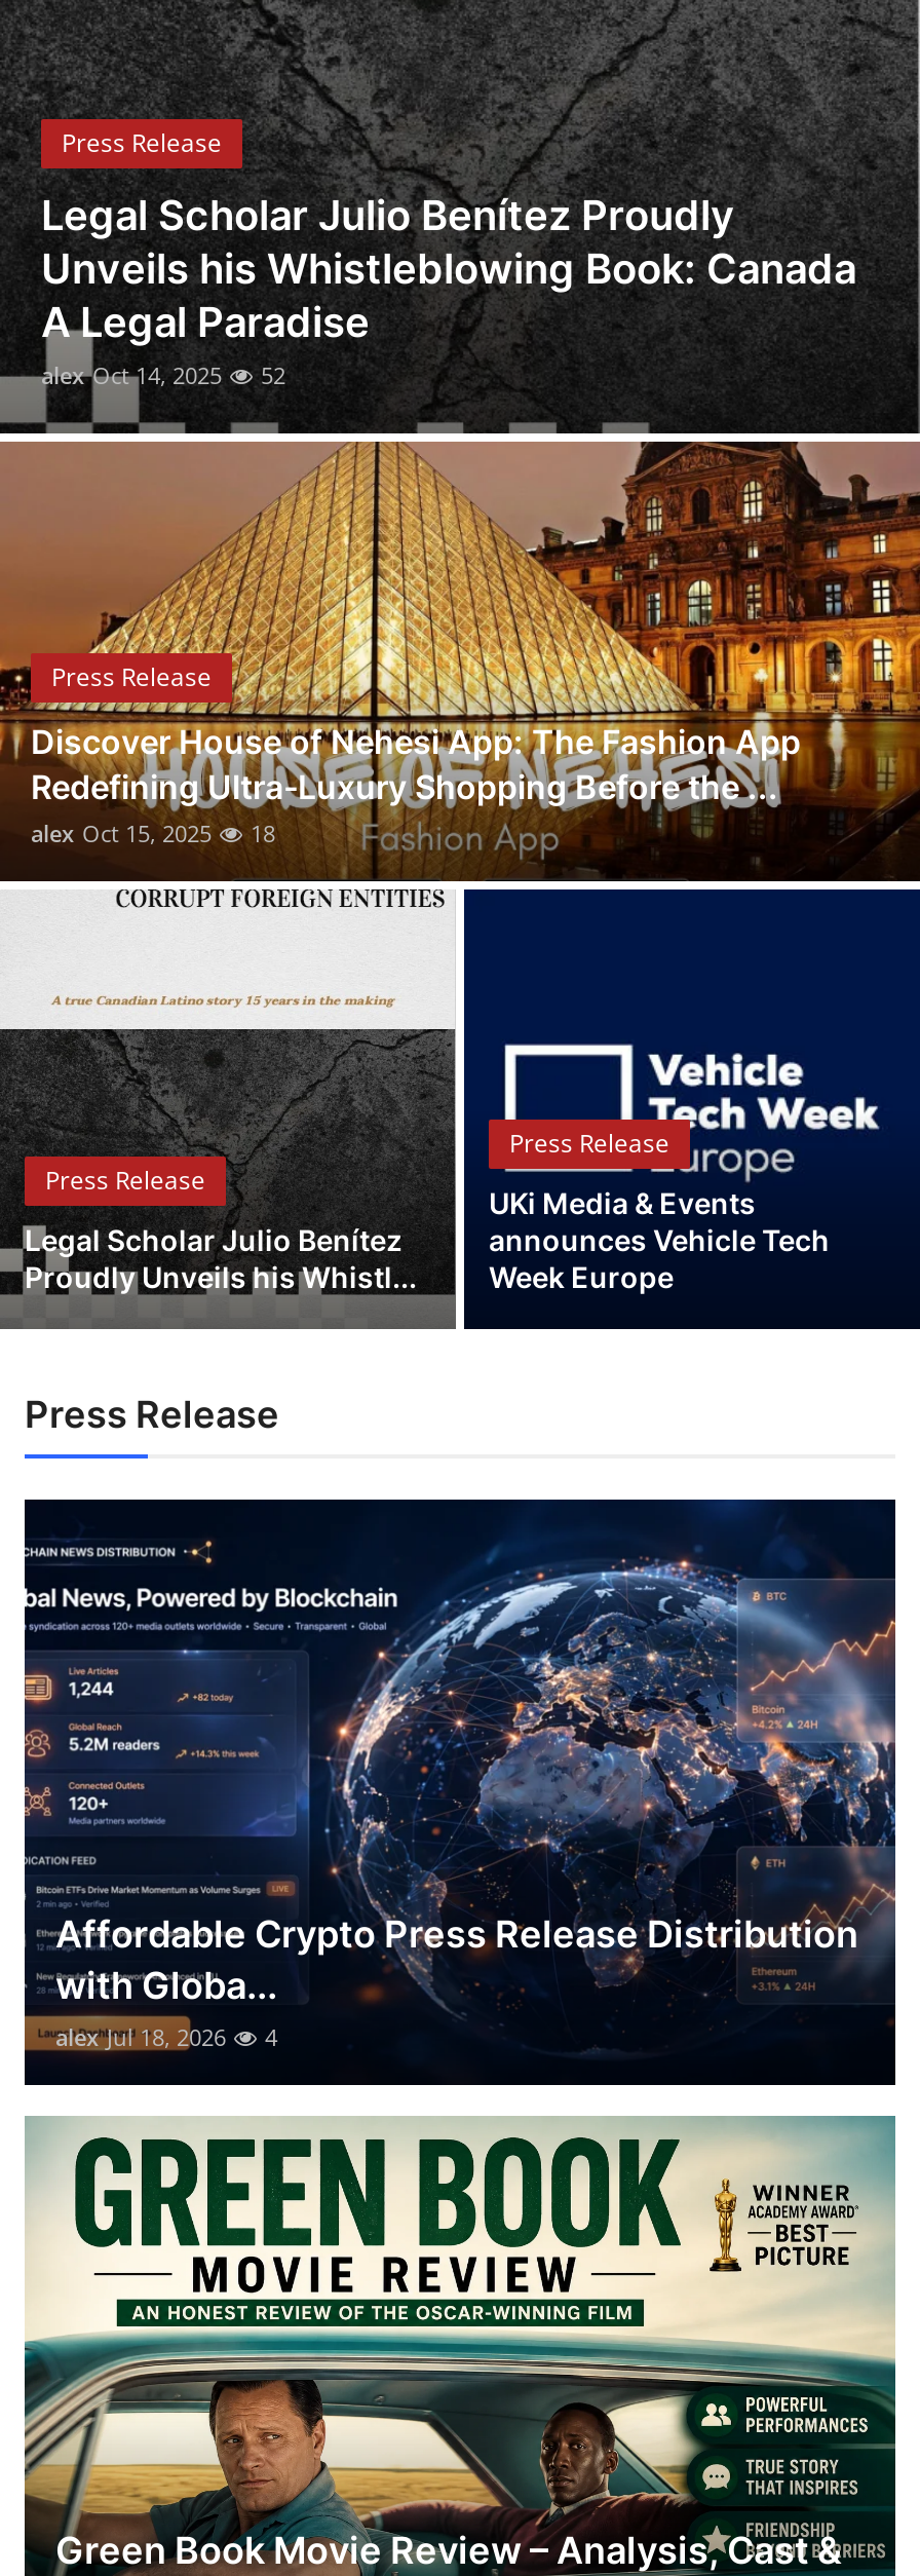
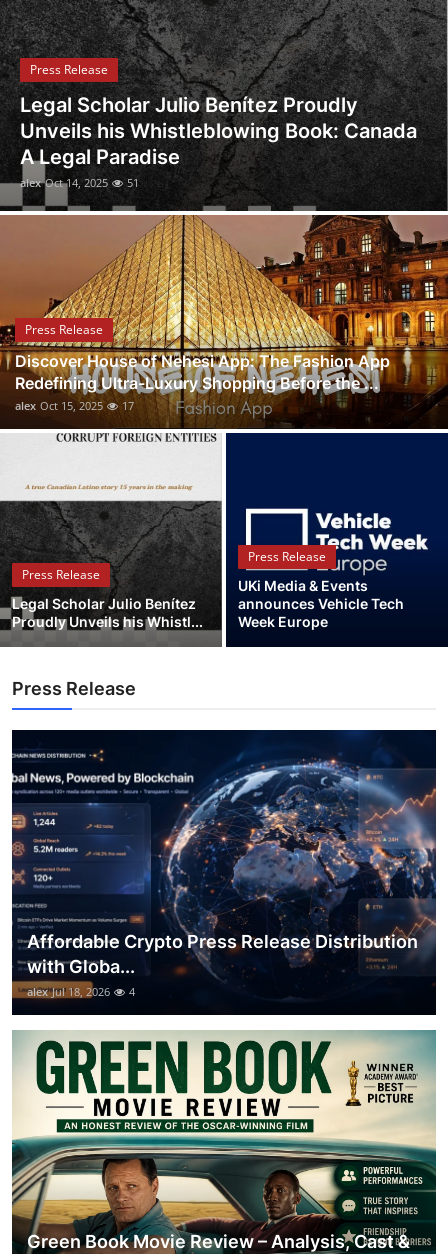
- alex Oct 15, 2025 18
+ alex Oct 15, 2025 17
